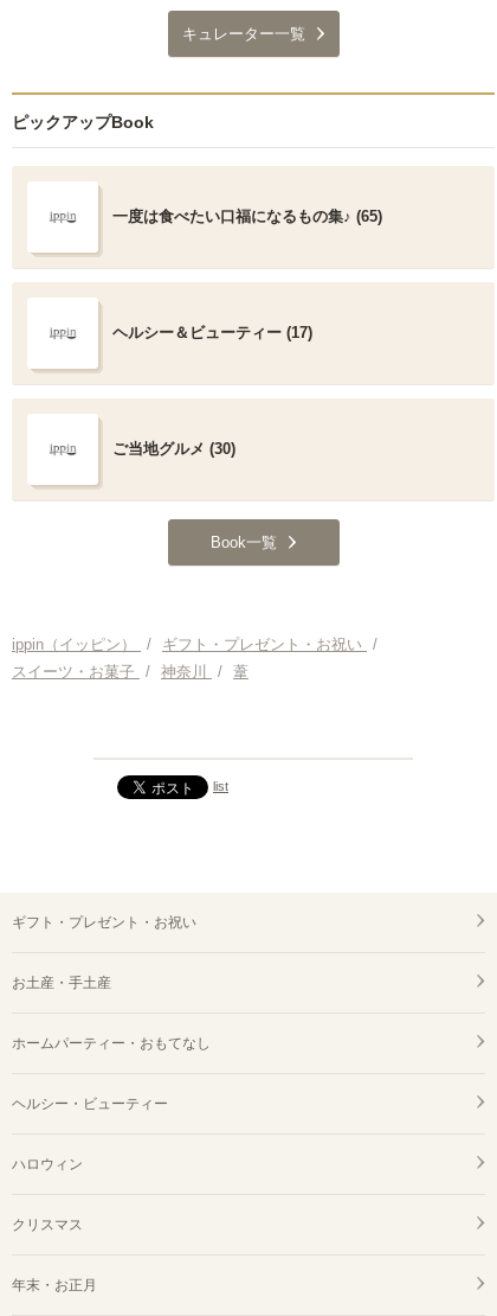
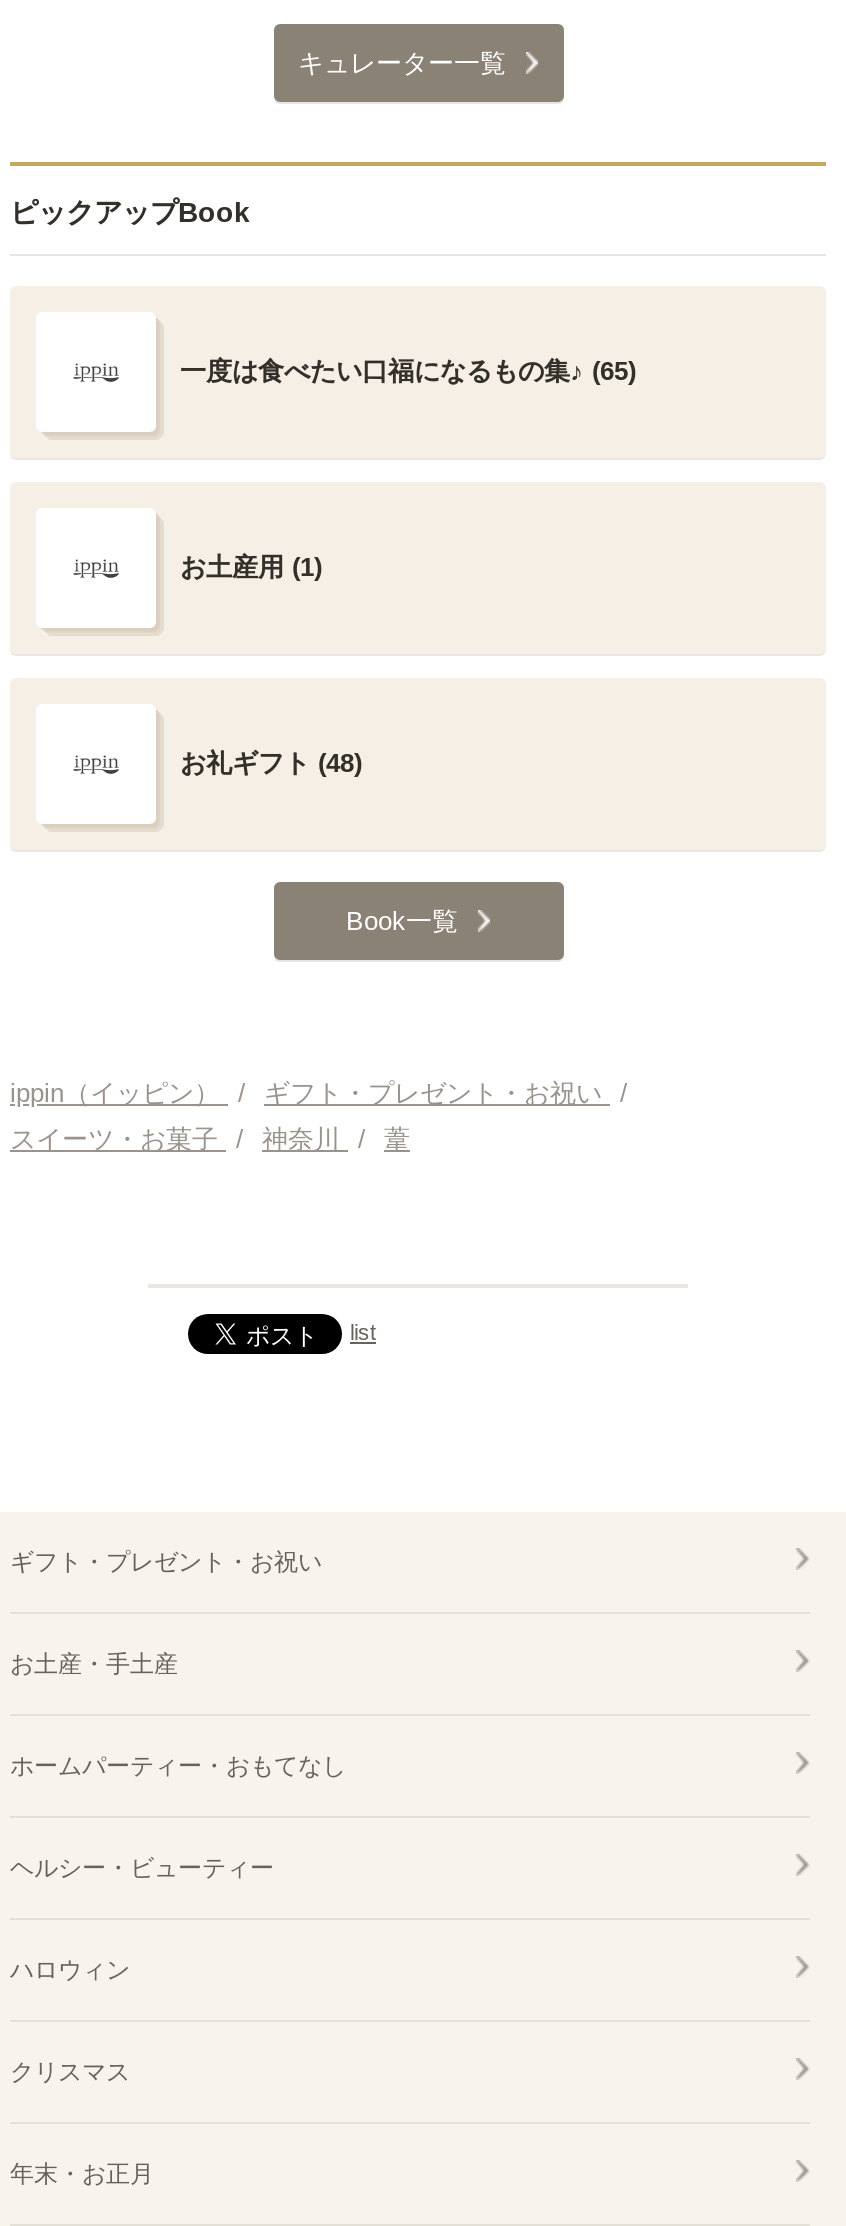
- ヘルシー＆ビューティー (17)
+ お土産用 (1)

- ご当地グルメ (30)
+ お礼ギフト (48)
